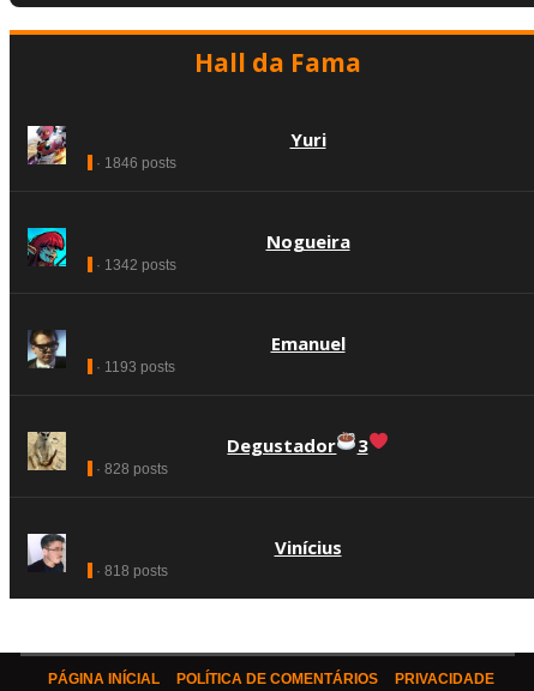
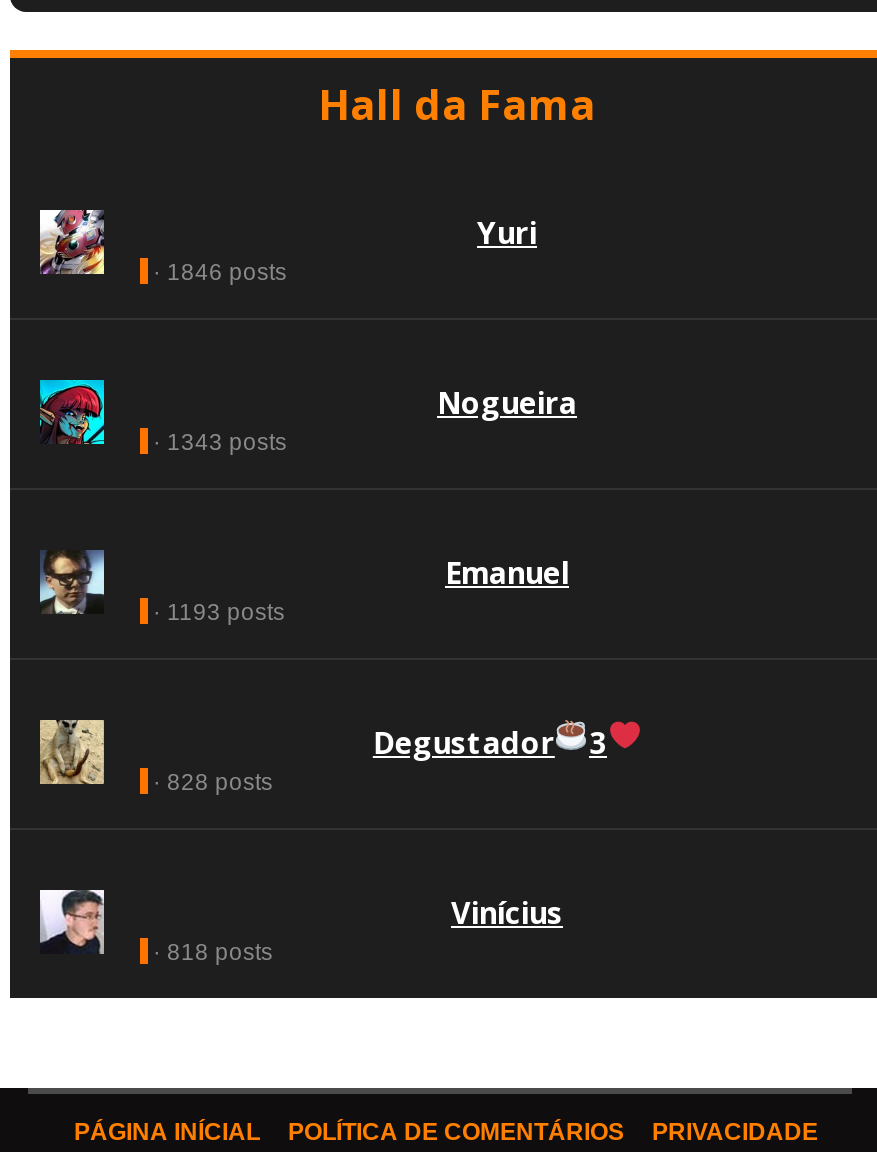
- · 1342 posts
+ · 1343 posts
